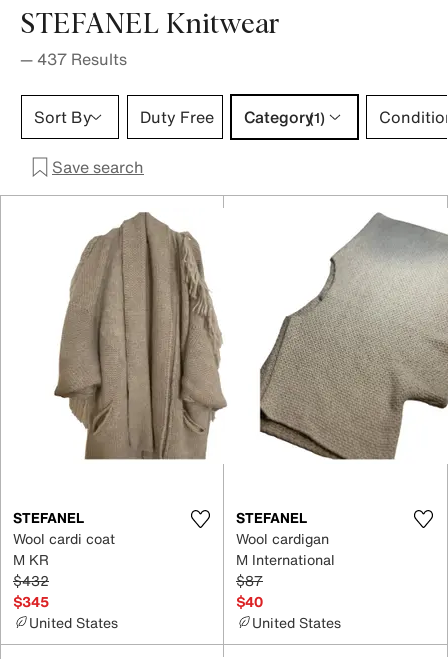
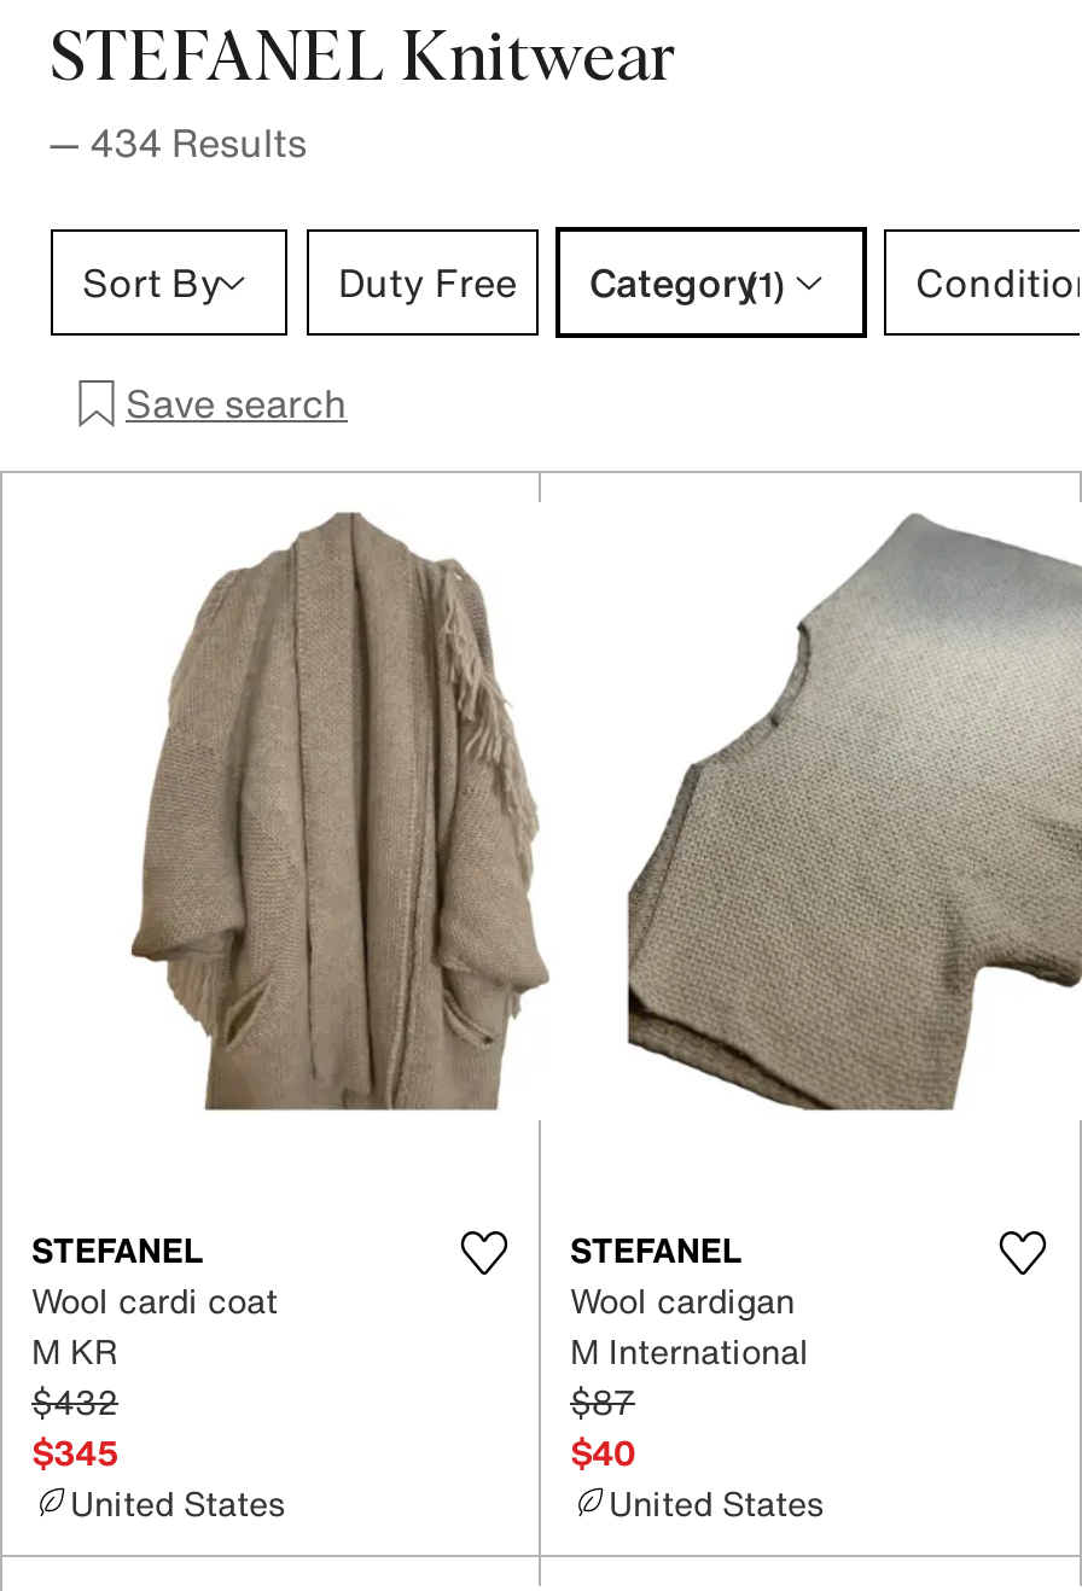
- — 437 Results
+ — 434 Results
